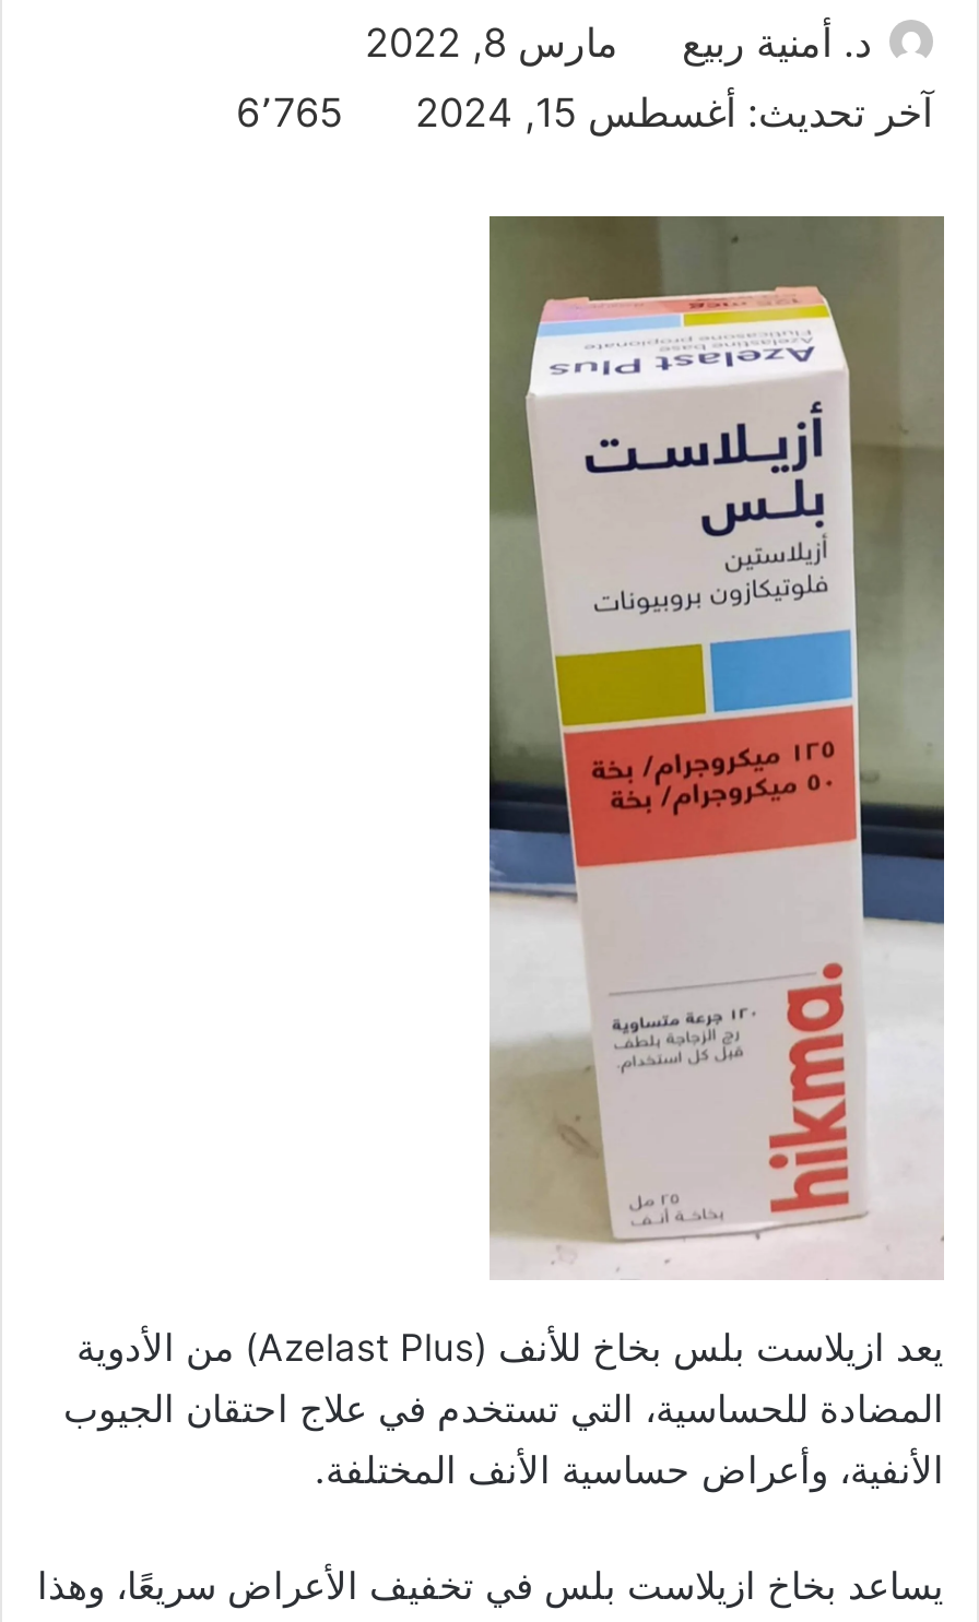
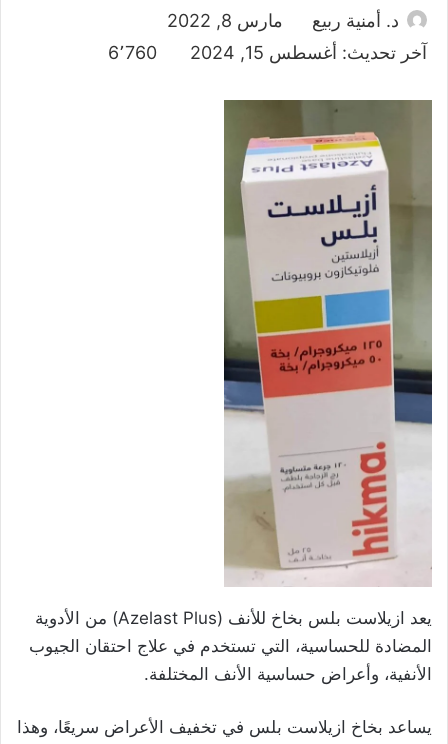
- 6٬765
+ 6٬760
